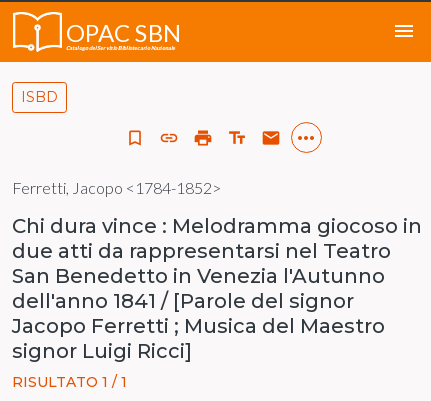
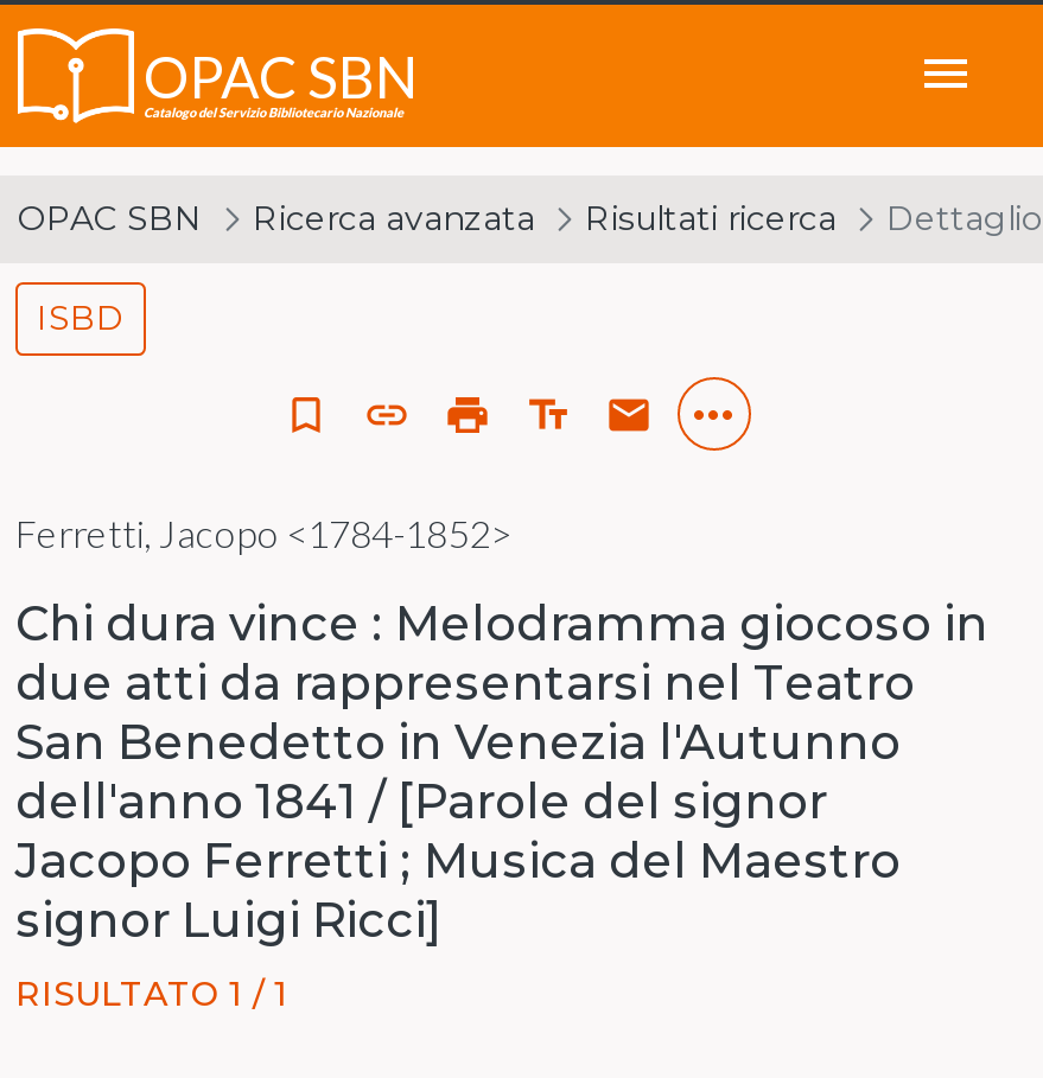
+ OPAC SBN
+ Ricerca avanzata
+ Risultati ricerca
+ Dettaglio
